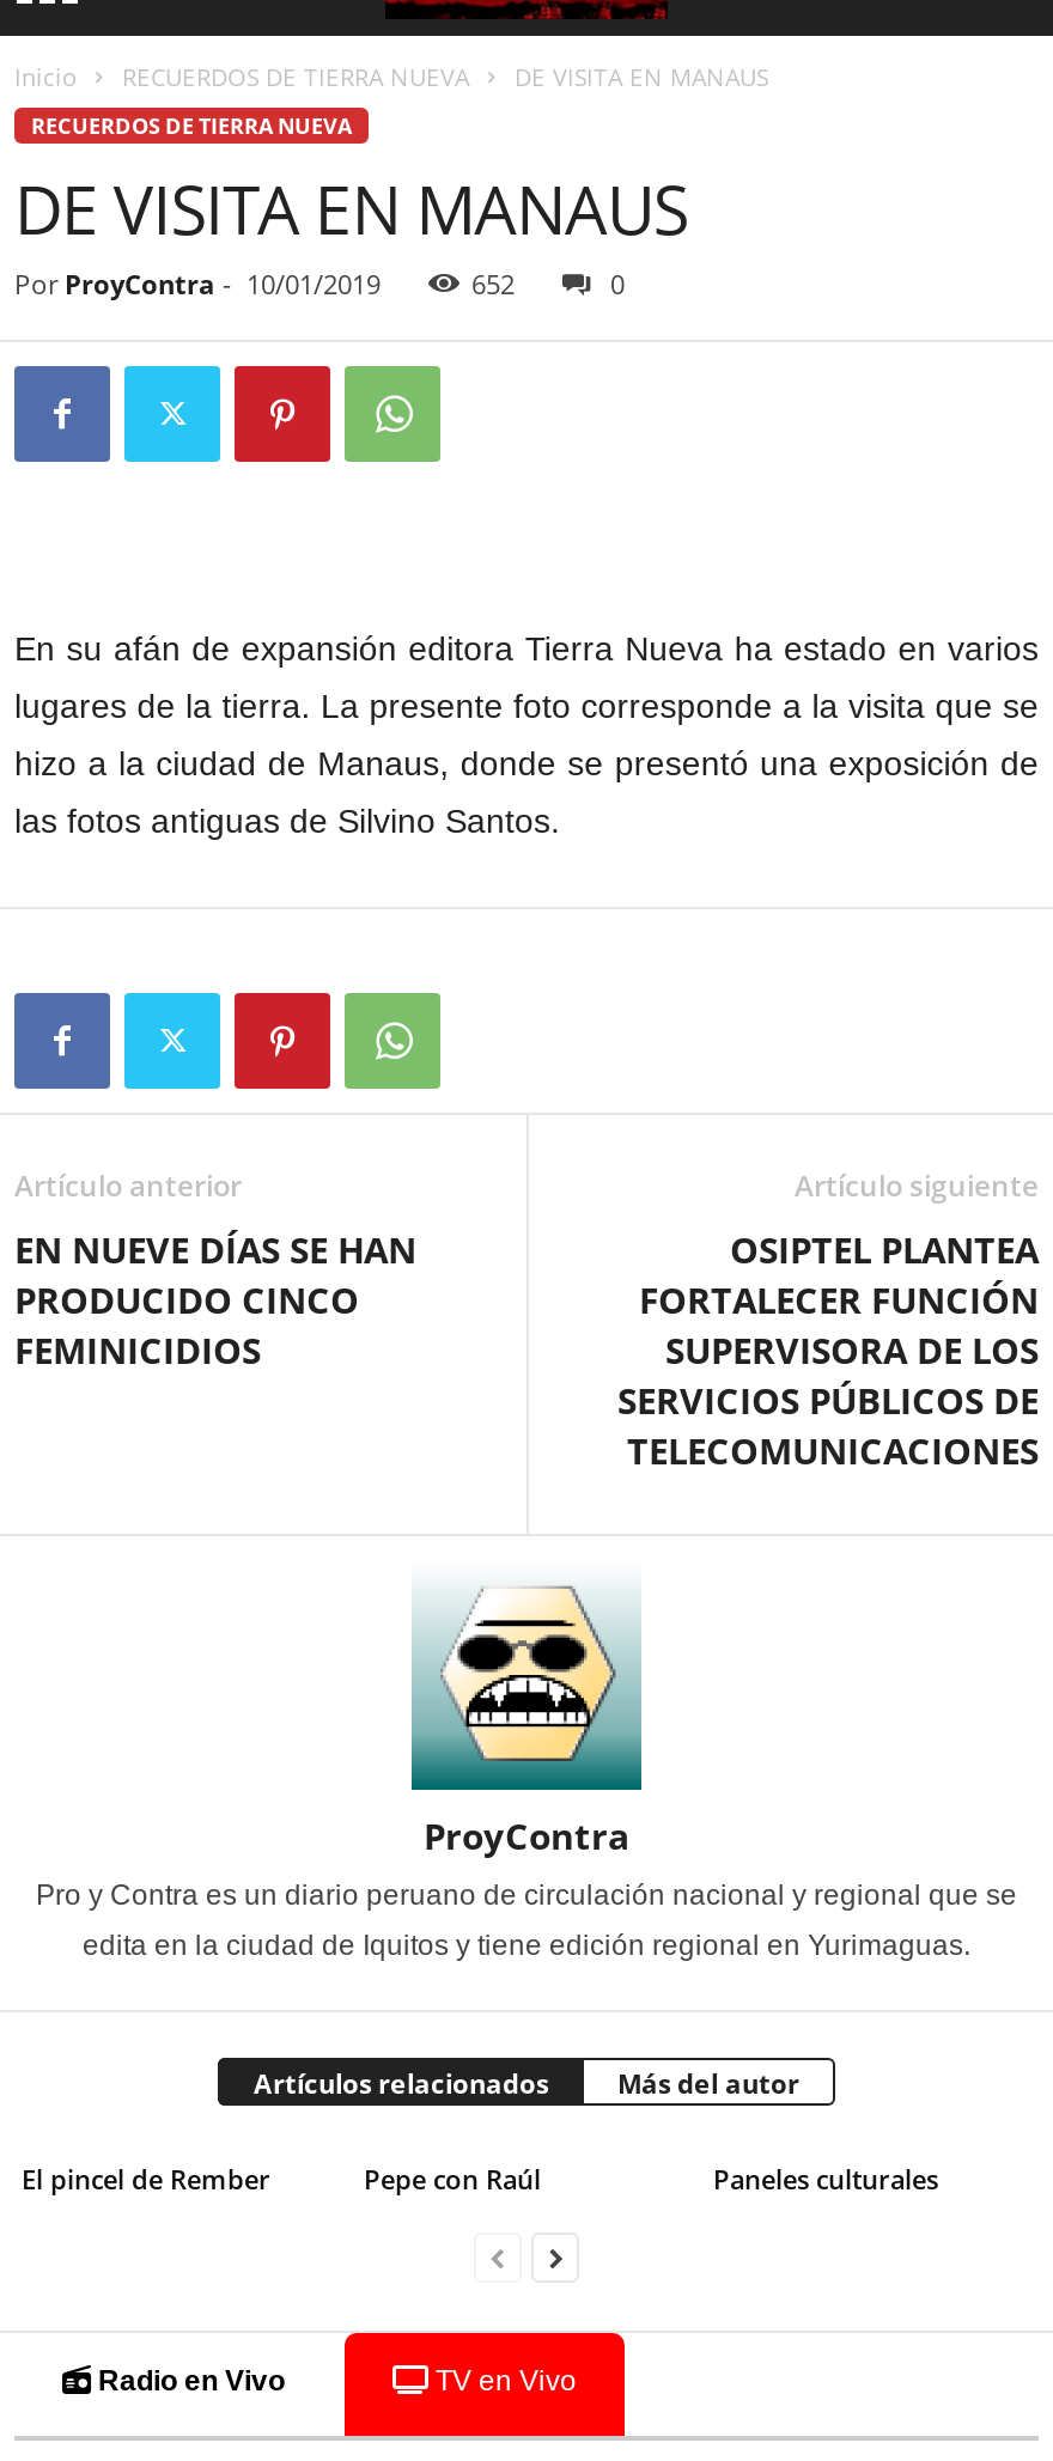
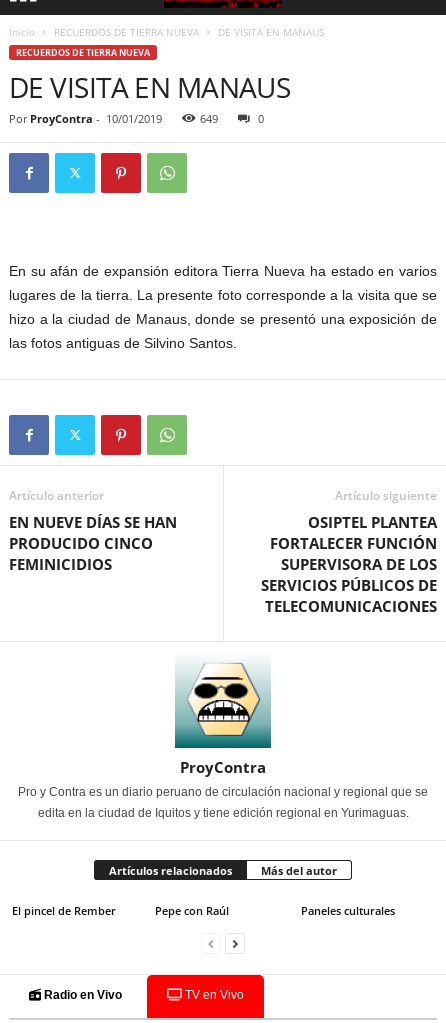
- 652
+ 649
